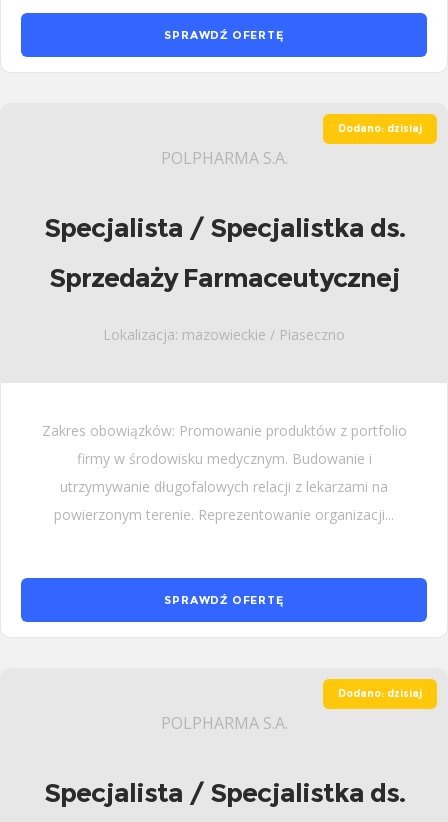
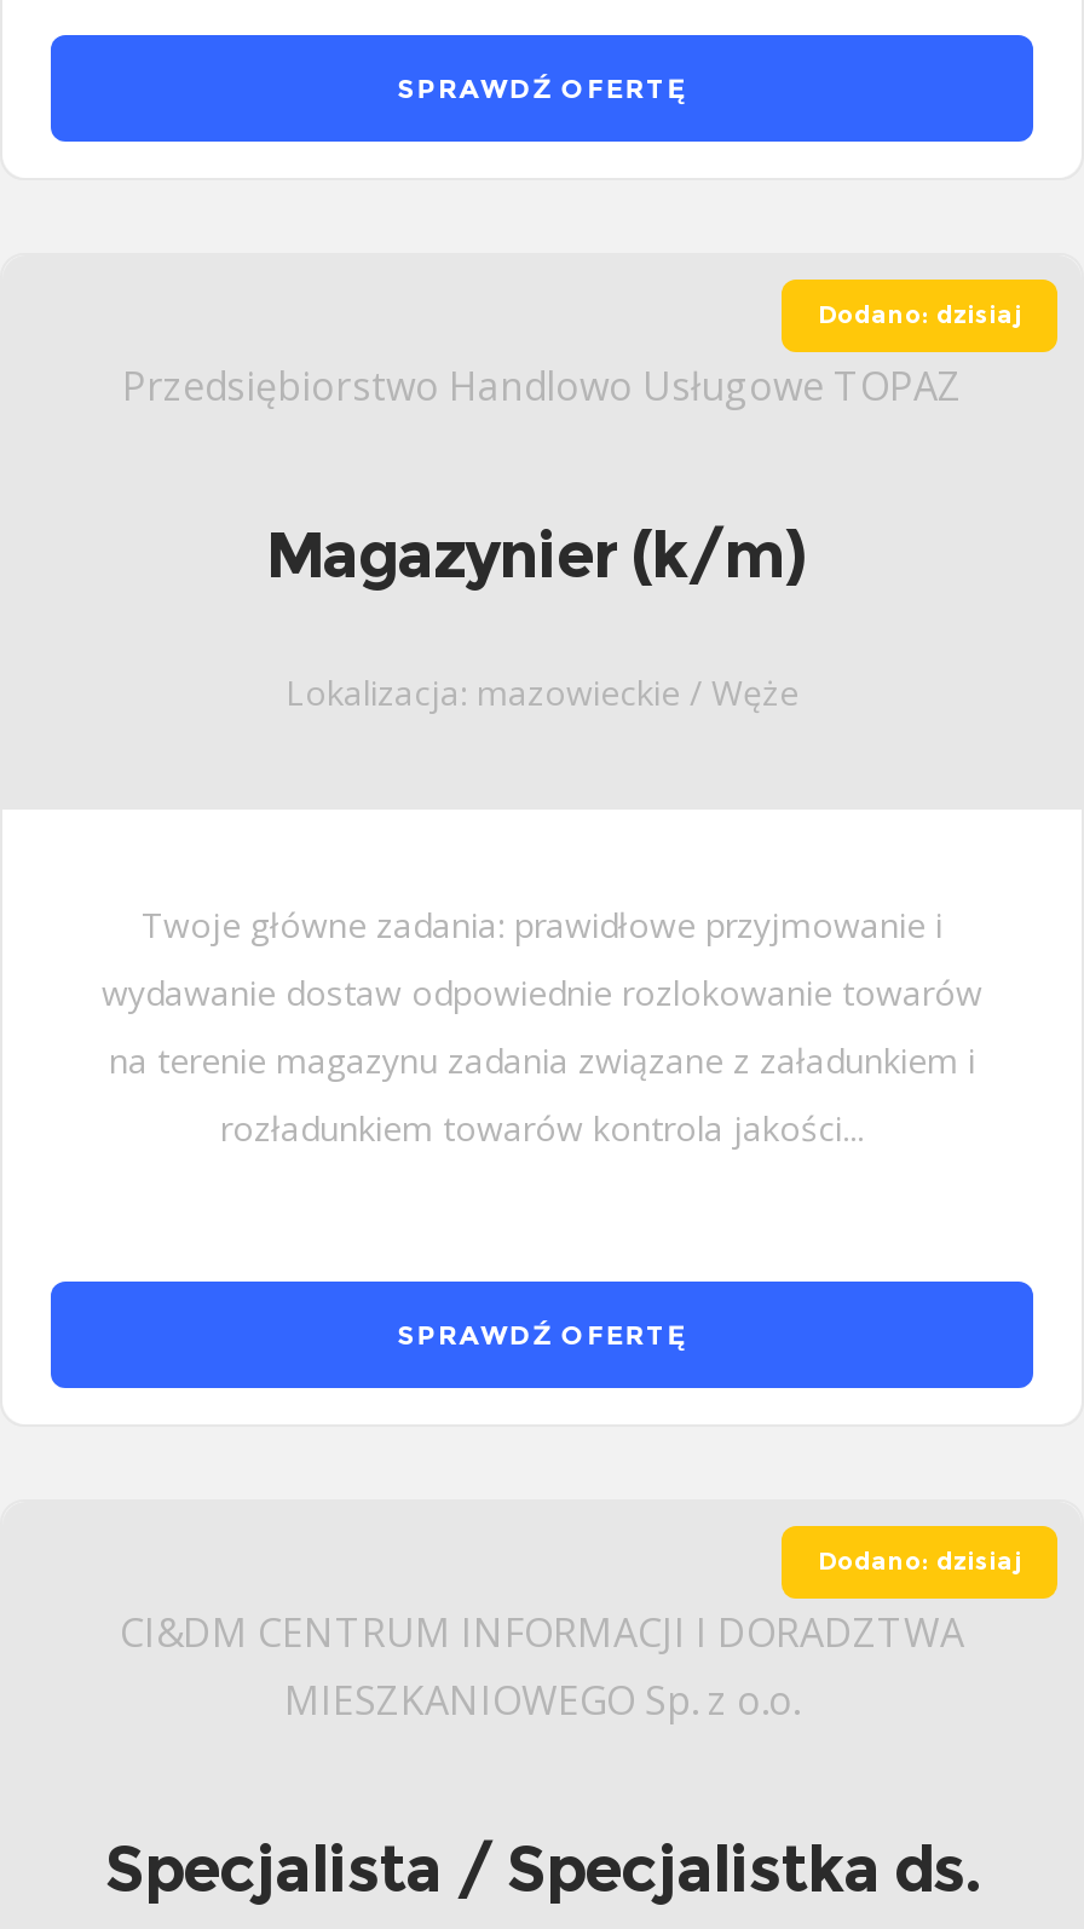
- POLPHARMA S.A.
- Specjalista / Specjalistka ds.
- Sprzedaży Farmaceutycznej
- Lokalizacja: mazowieckie / Piaseczno
+ Przedsiębiorstwo Handlowo Usługowe TOPAZ
+ Magazynier (k/m)
+ Lokalizacja: mazowieckie / Węże

- Zakres obowiązków: Promowanie produktów z portfolio
- firmy w środowisku medycznym. Budowanie i
- utrzymywanie długofalowych relacji z lekarzami na
- powierzonym terenie. Reprezentowanie organizacji...
+ Twoje główne zadania: prawidłowe przyjmowanie i
+ wydawanie dostaw odpowiednie rozlokowanie towarów
+ na terenie magazynu zadania związane z załadunkiem i
+ rozładunkiem towarów kontrola jakości...

moved up: SPRAWDŹ OFERTĘ | Dodano: dzisiaj

- POLPHARMA S.A.
+ CI&DM CENTRUM INFORMACJI I DORADZTWA
+ MIESZKANIOWEGO Sp. z o.o.
